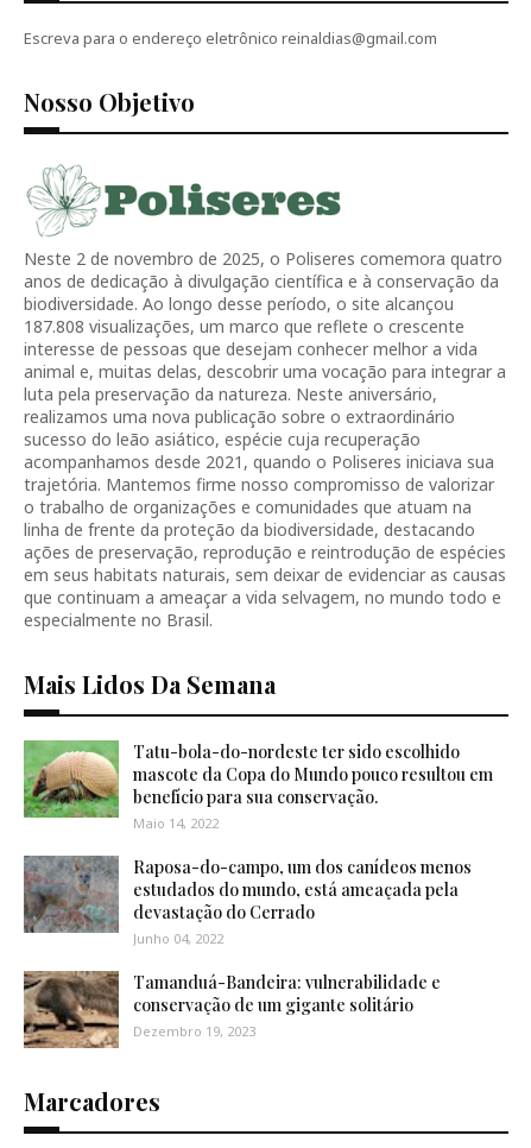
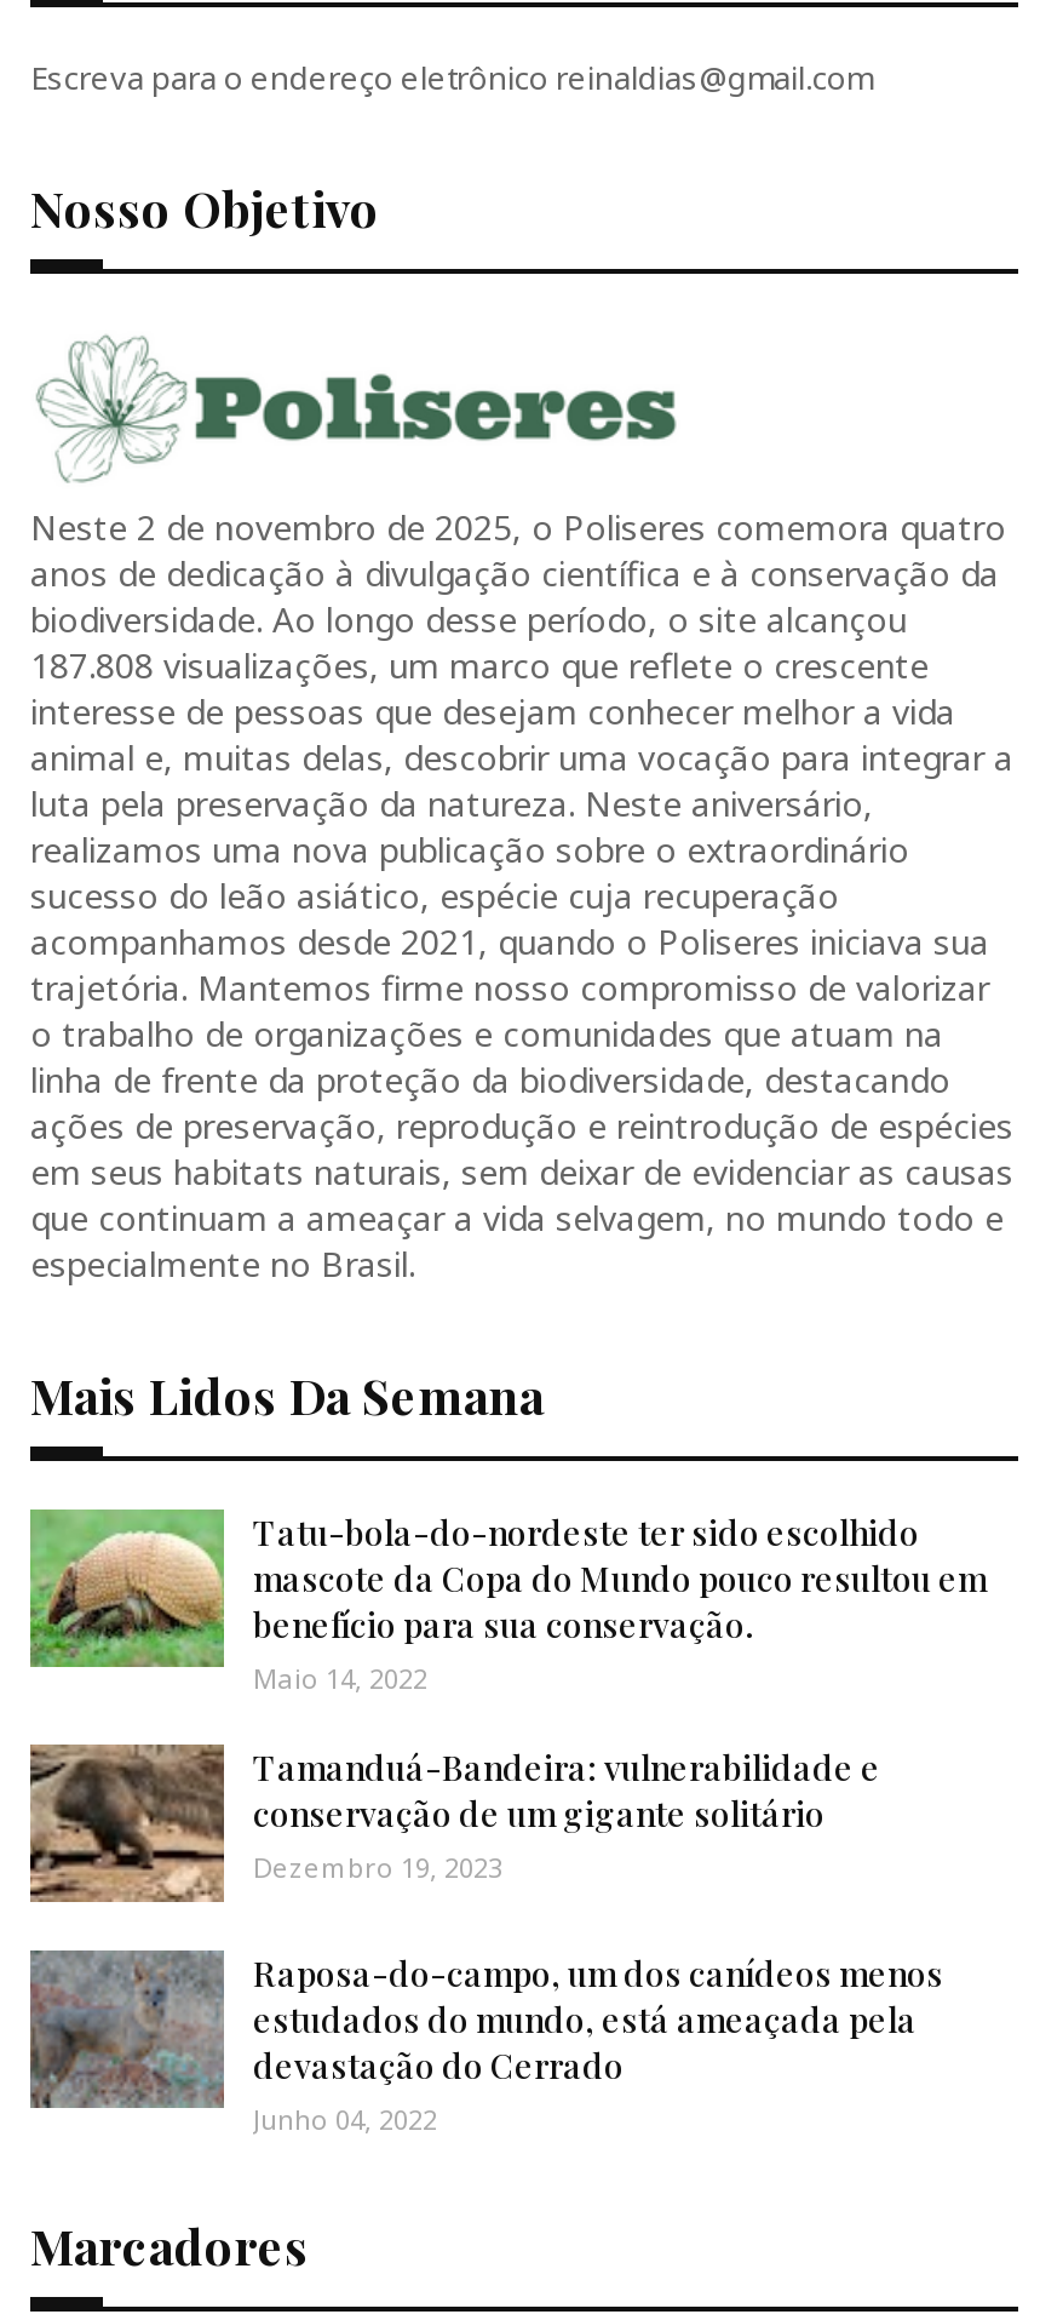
moved down: [image] | Raposa-do-campo, um dos canídeos menos | estudados do mundo, está ameaçada pela | devastação do Cerrado | Junho 04, 2022

moved up: [image] | Tamanduá-Bandeira: vulnerabilidade e | conservação de um gigante solitário | Dezembro 19, 2023
